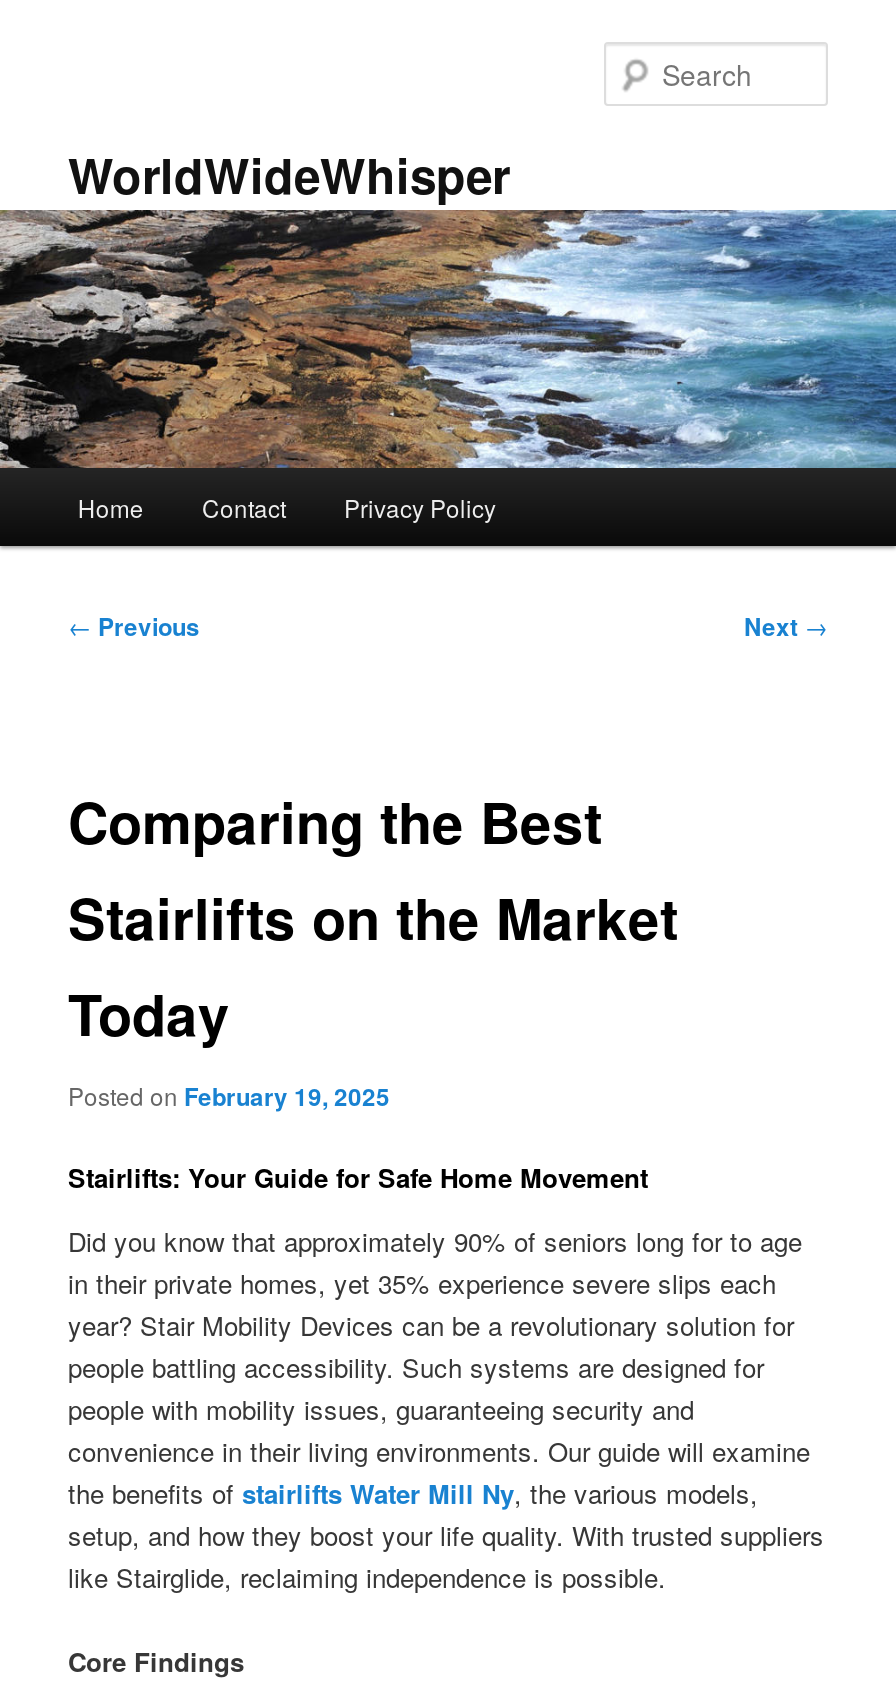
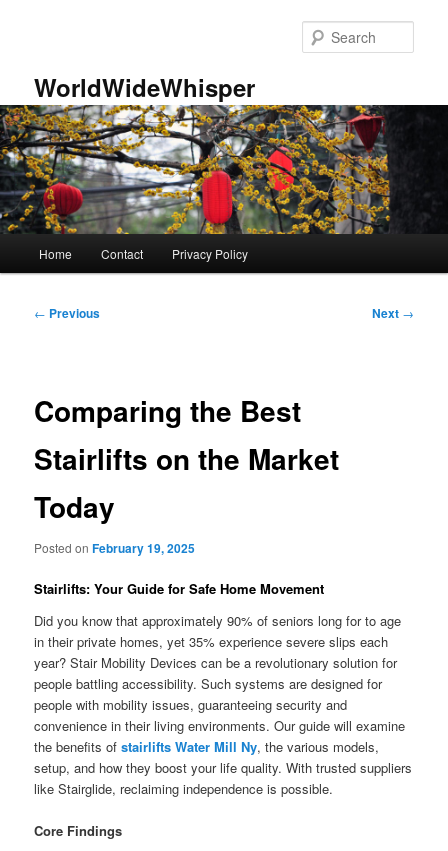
- [image]
+ [image]
